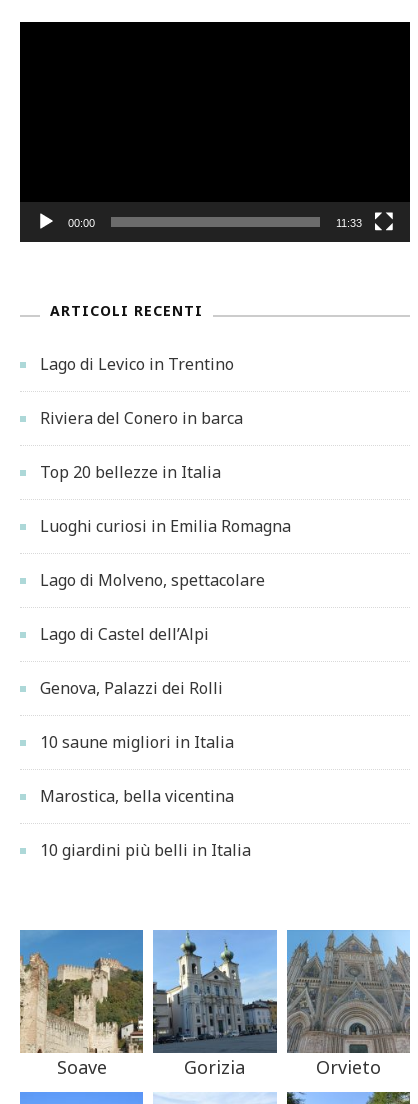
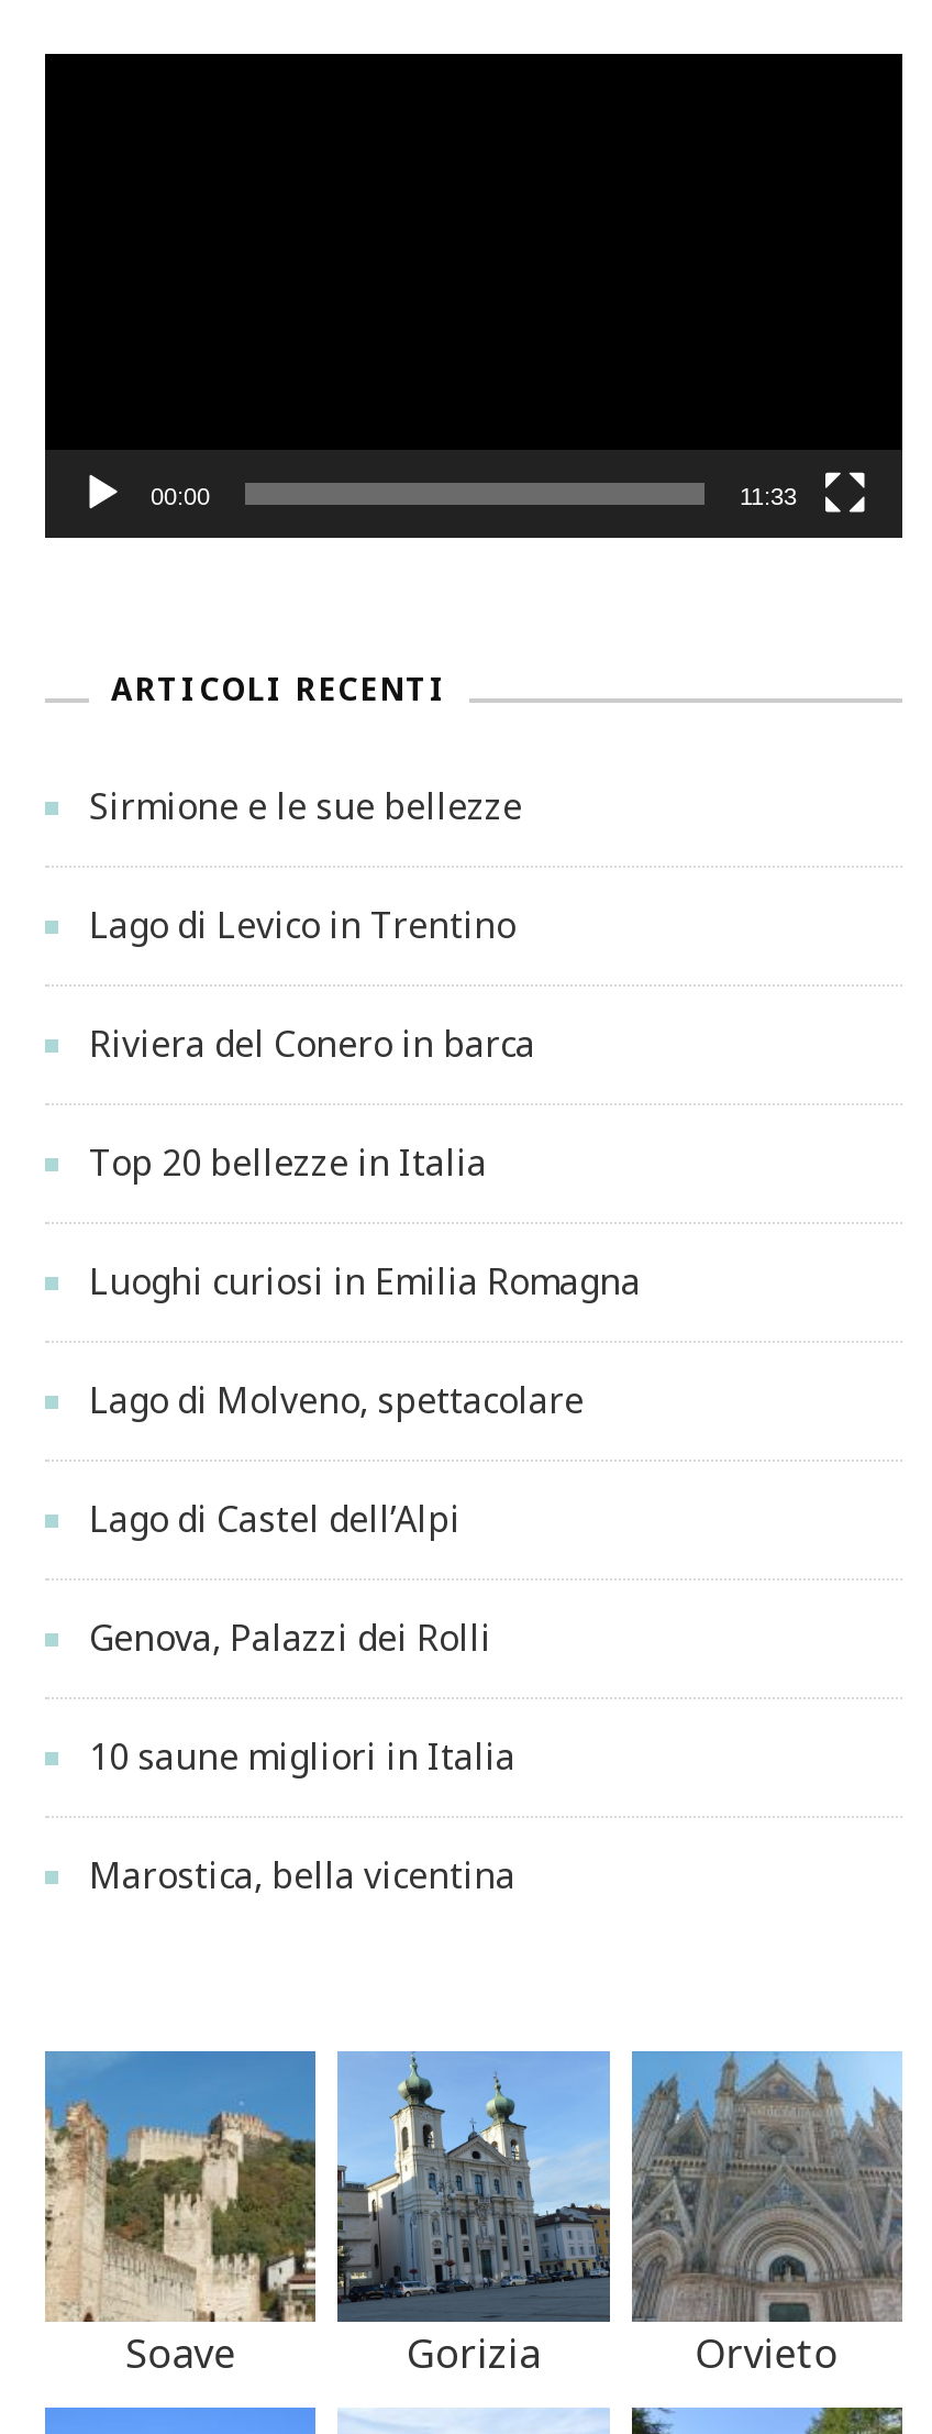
+ Sirmione e le sue bellezze

moved down: Lago di Levico in Trentino | Riviera del Conero in barca | Top 20 bellezze in Italia | ... | 10 saune migliori in Italia | Marostica, bella vicentina

- 10 giardini più belli in Italia
